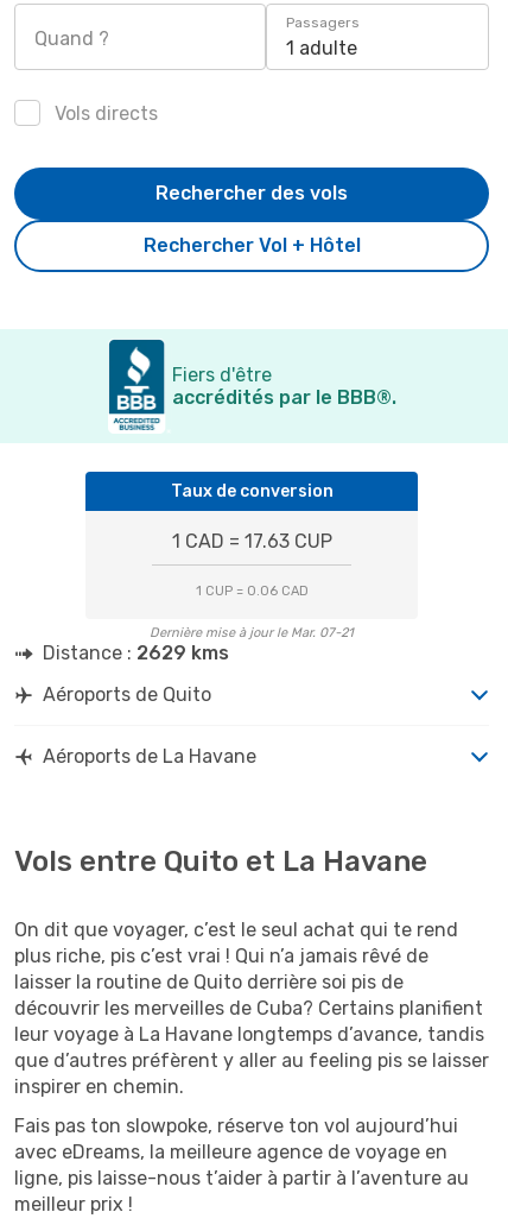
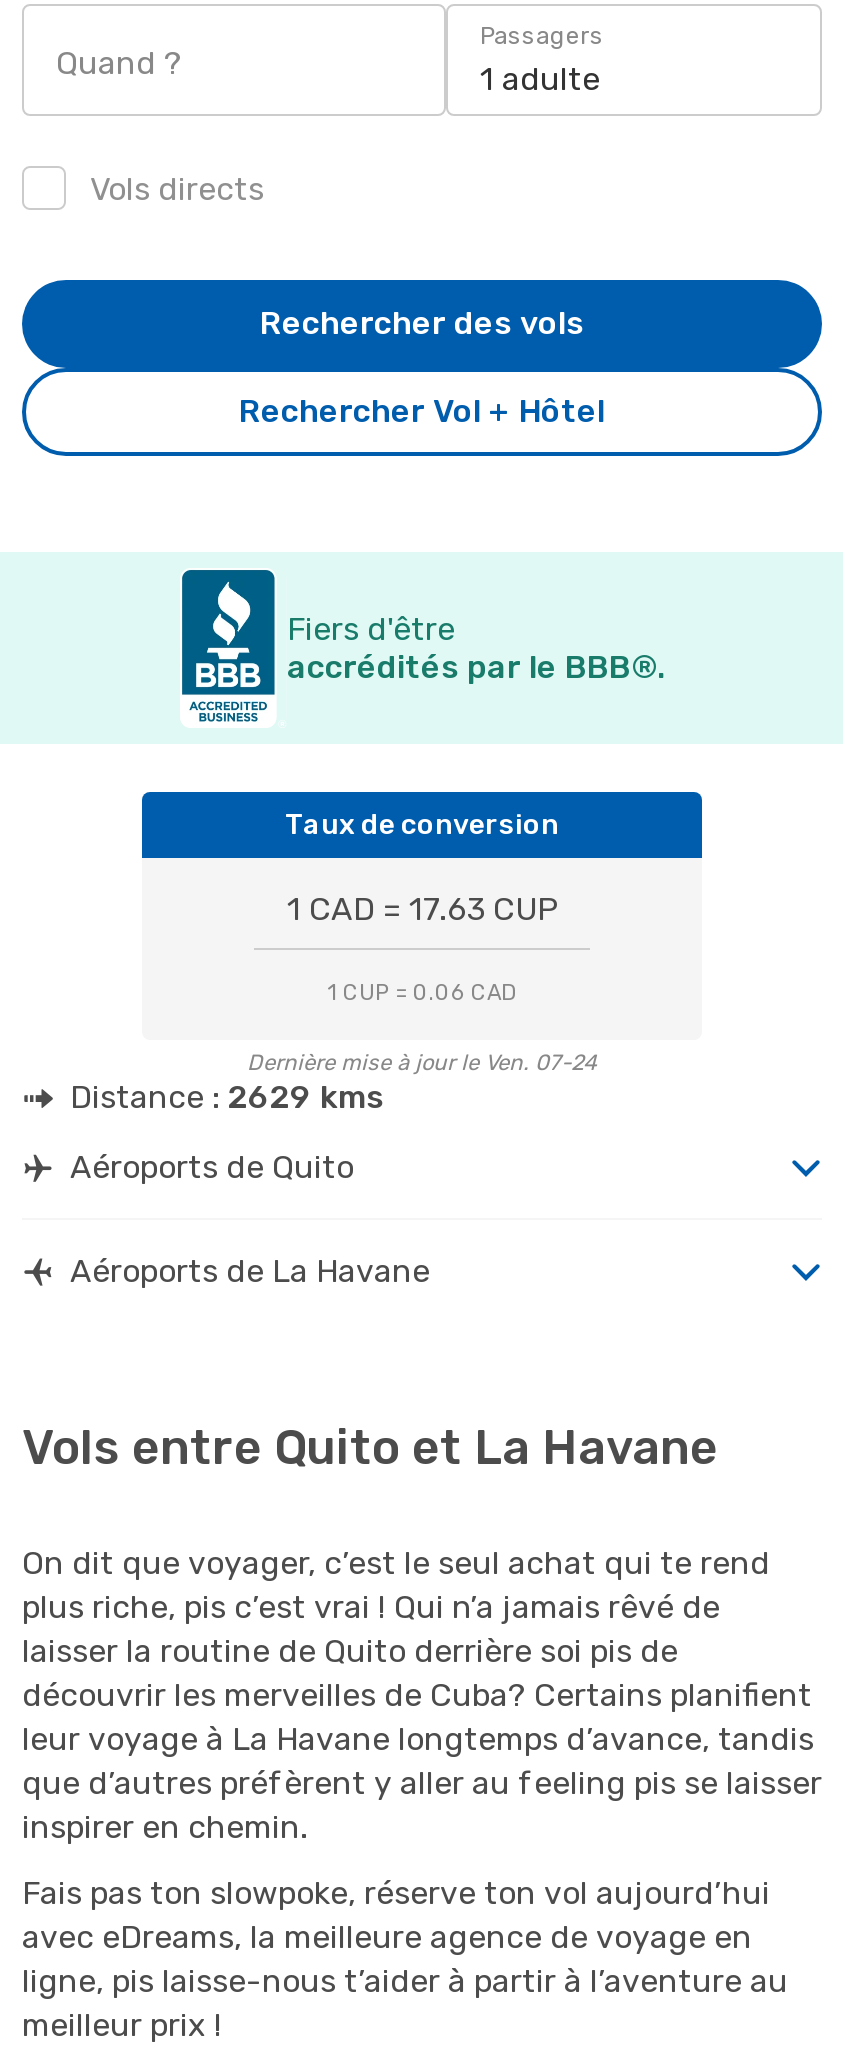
- Dernière mise à jour le Mar. 07-21
+ Dernière mise à jour le Ven. 07-24
